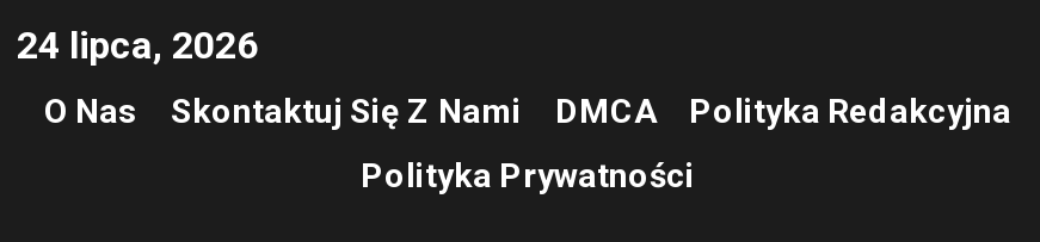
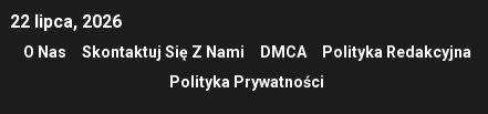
- 24 lipca, 2026
+ 22 lipca, 2026
